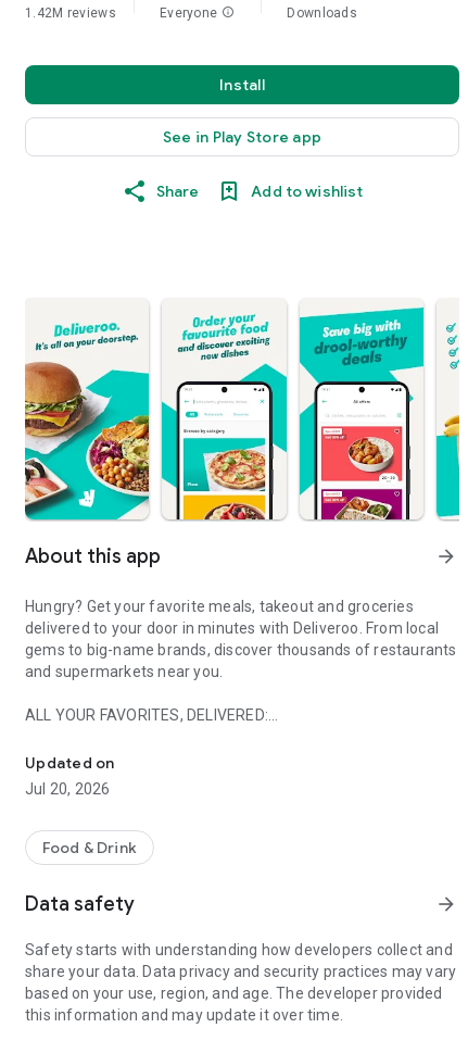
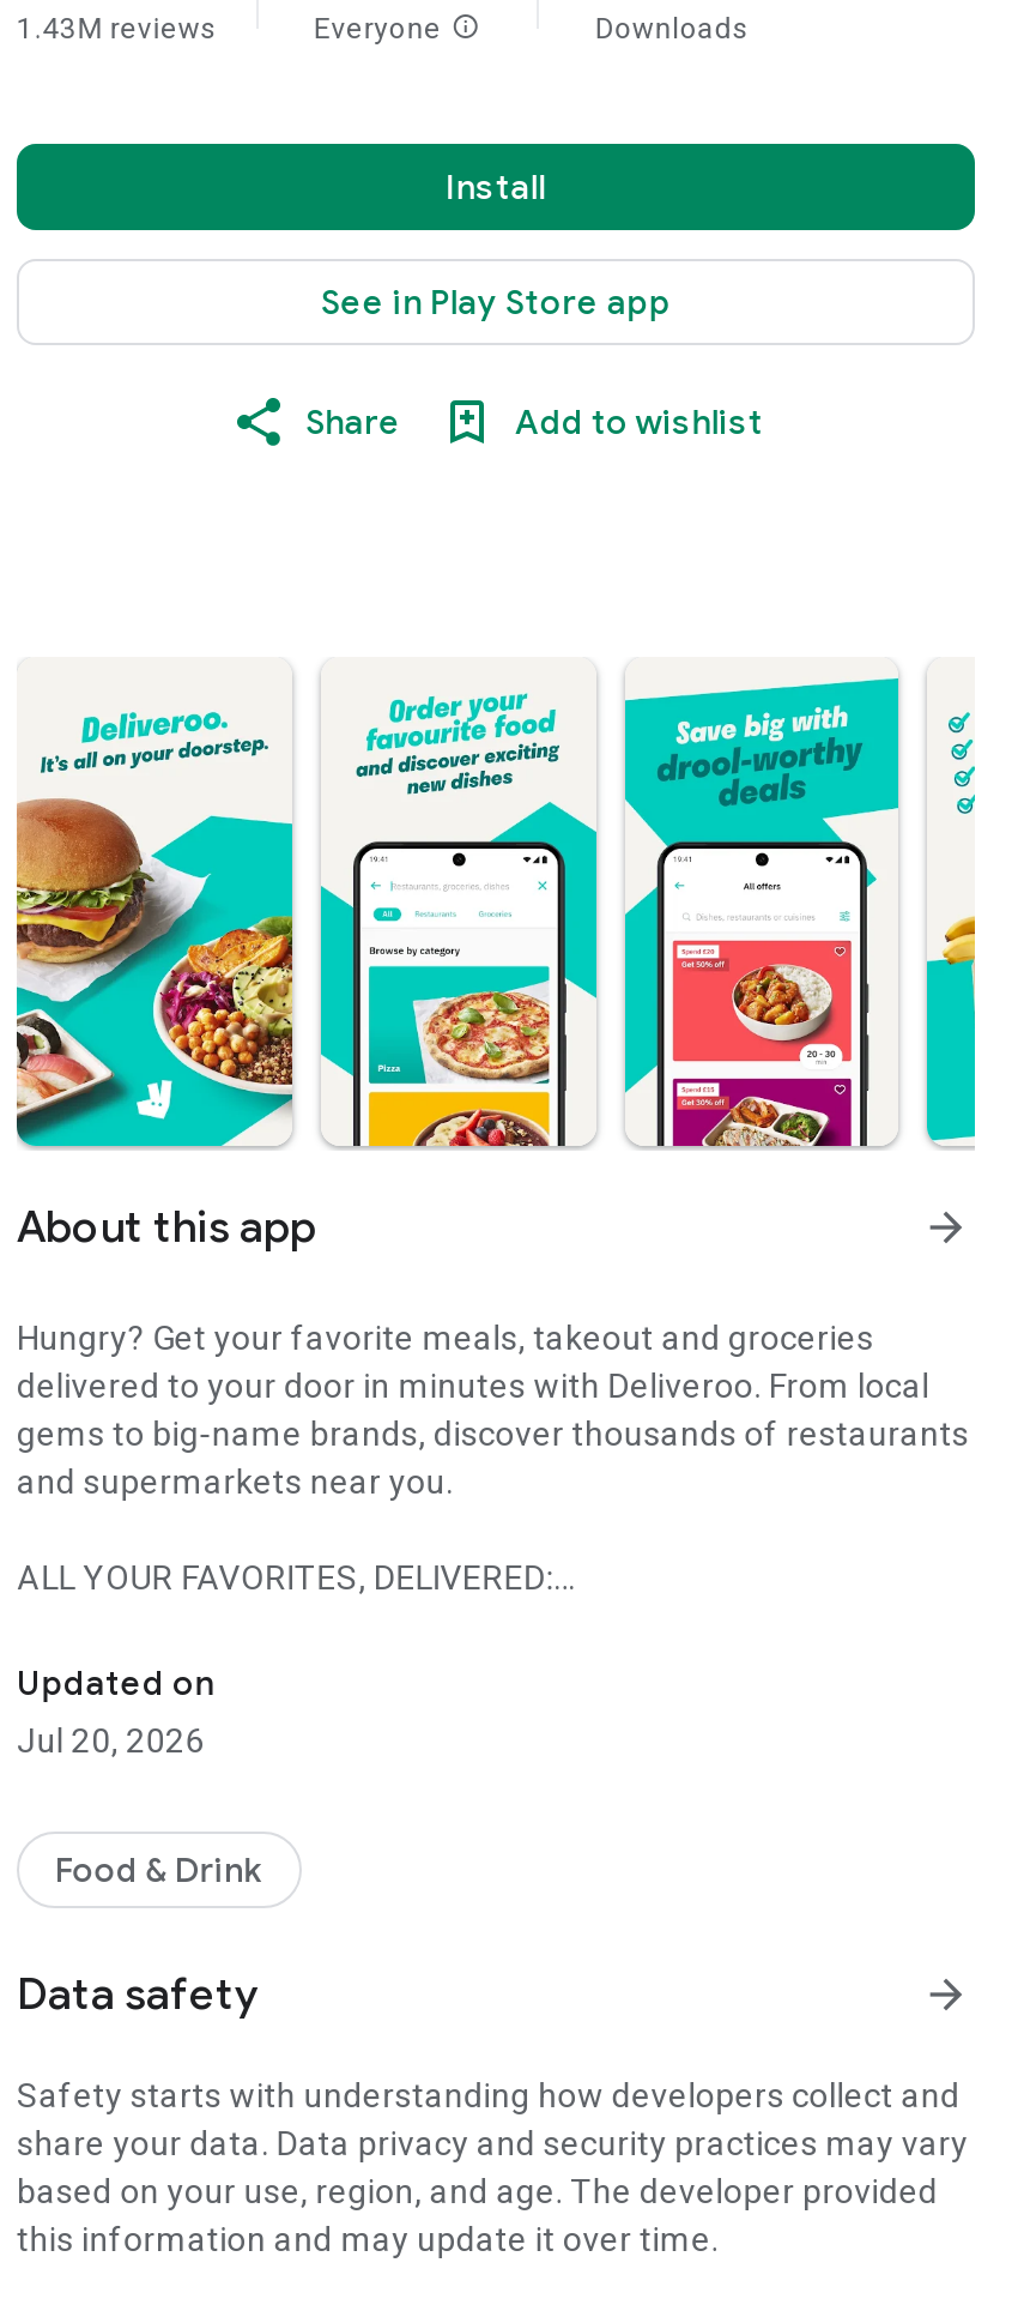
- 1.42M reviews
+ 1.43M reviews
